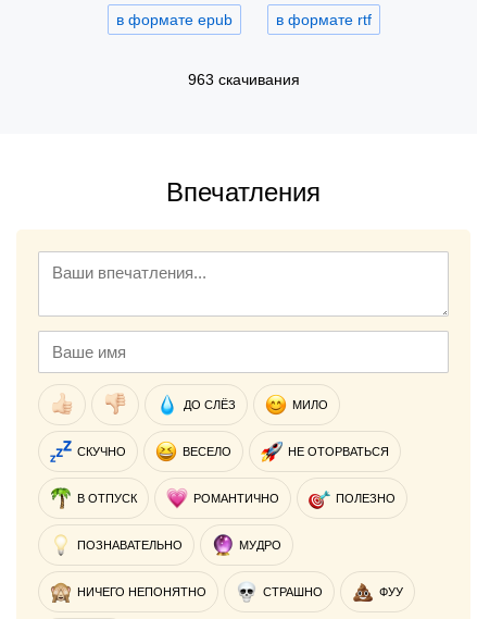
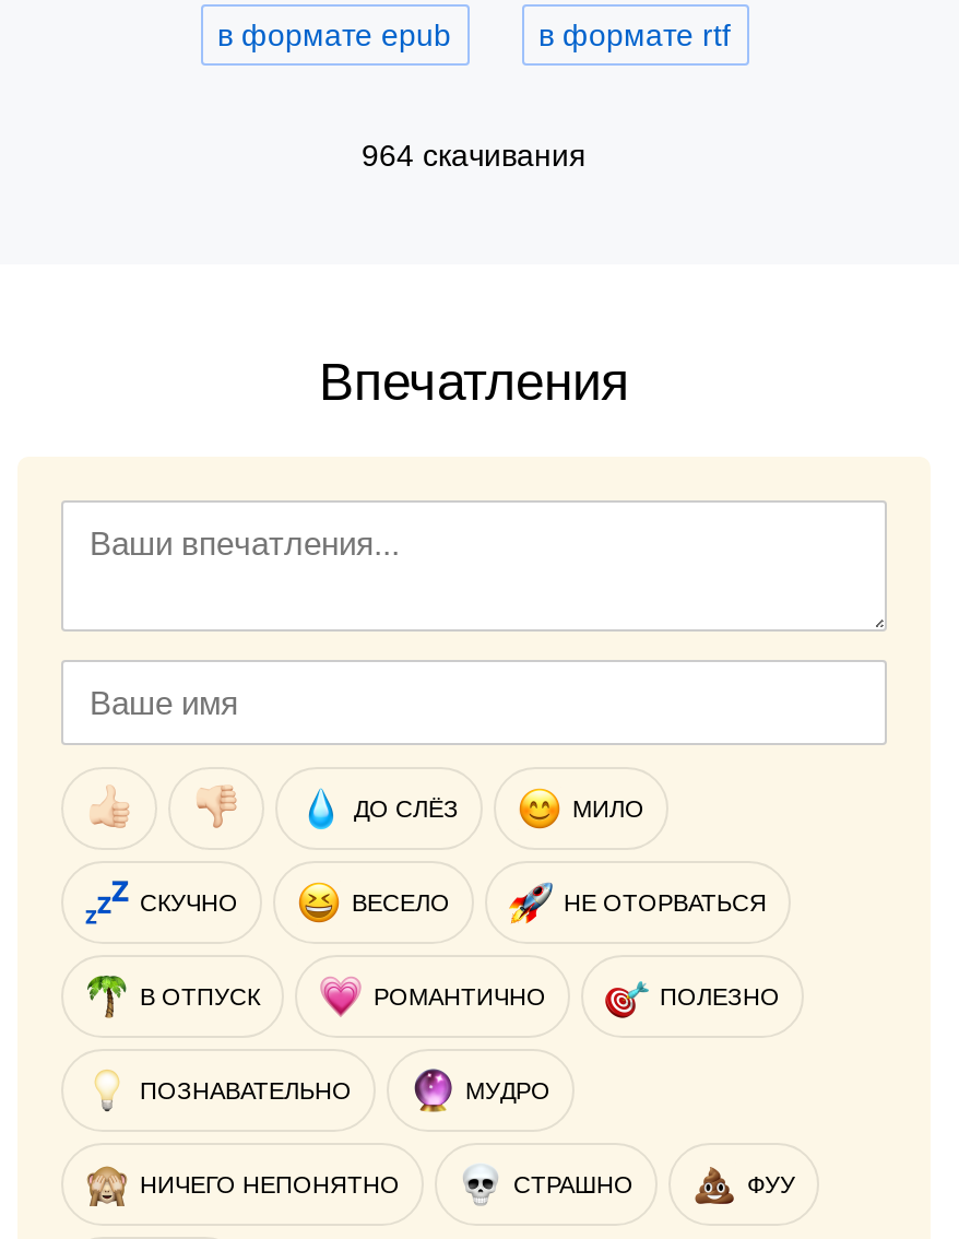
- 963 скачивания
+ 964 скачивания
